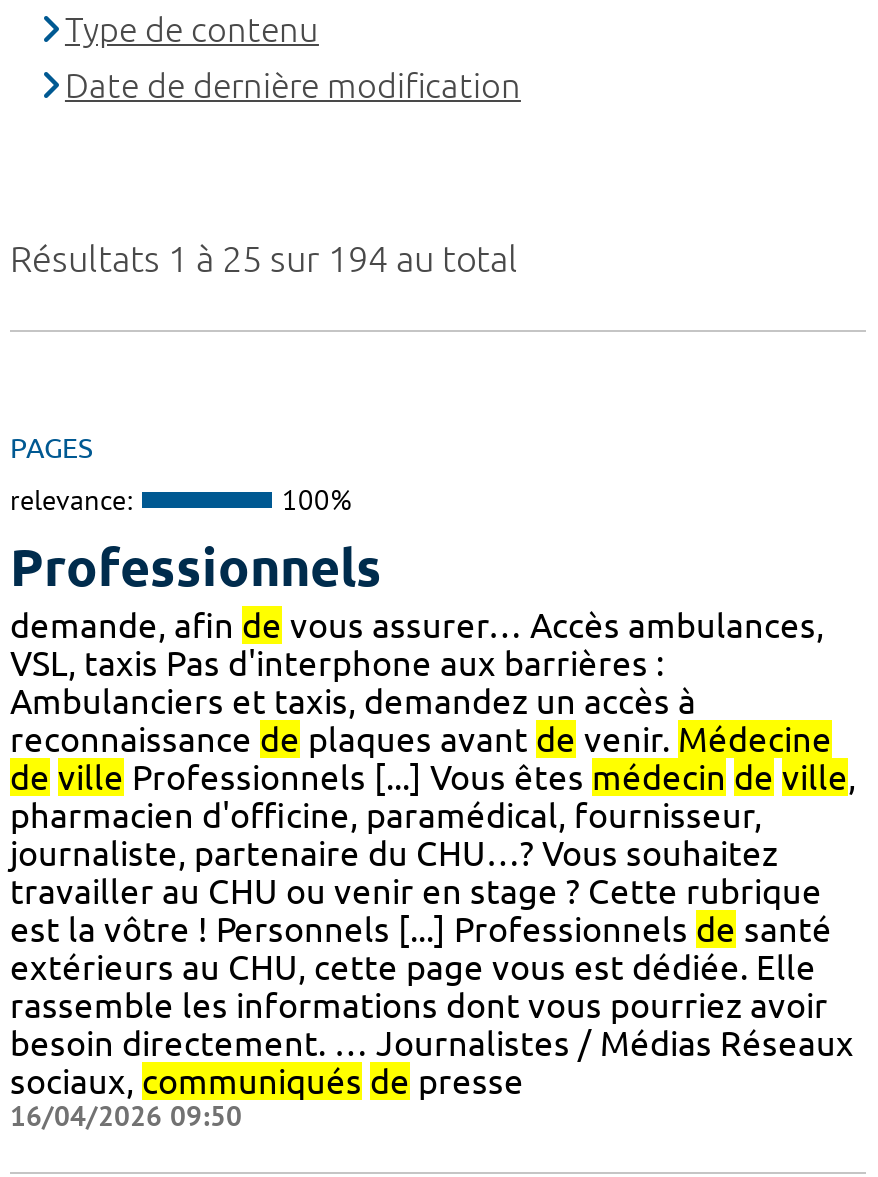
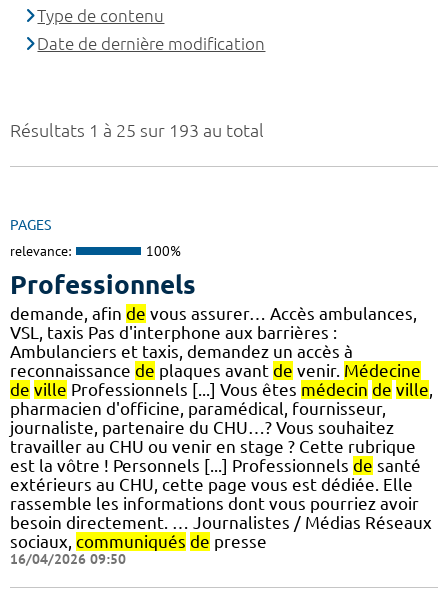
- Résultats 1 à 25 sur 194 au total
+ Résultats 1 à 25 sur 193 au total
